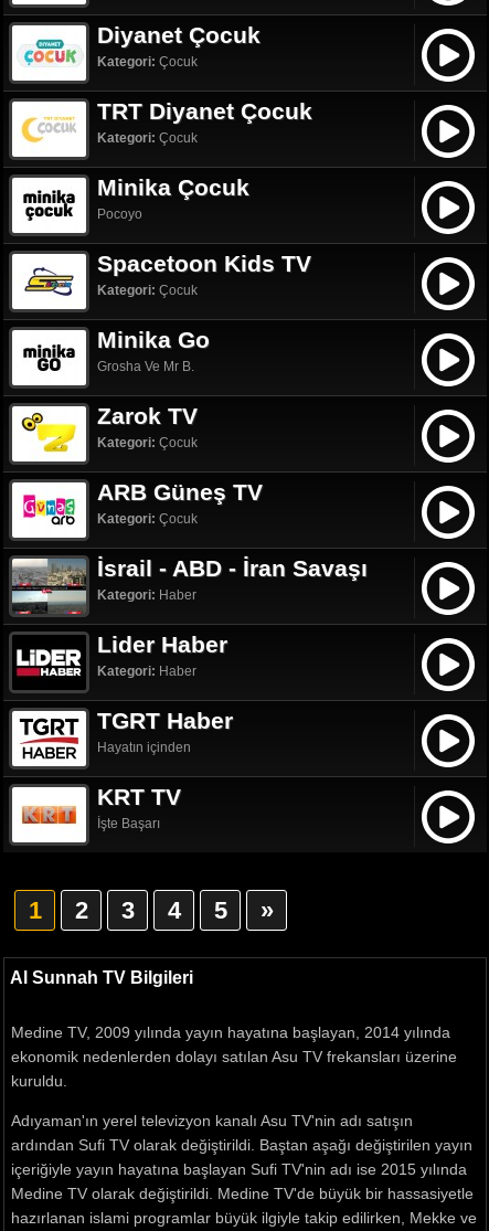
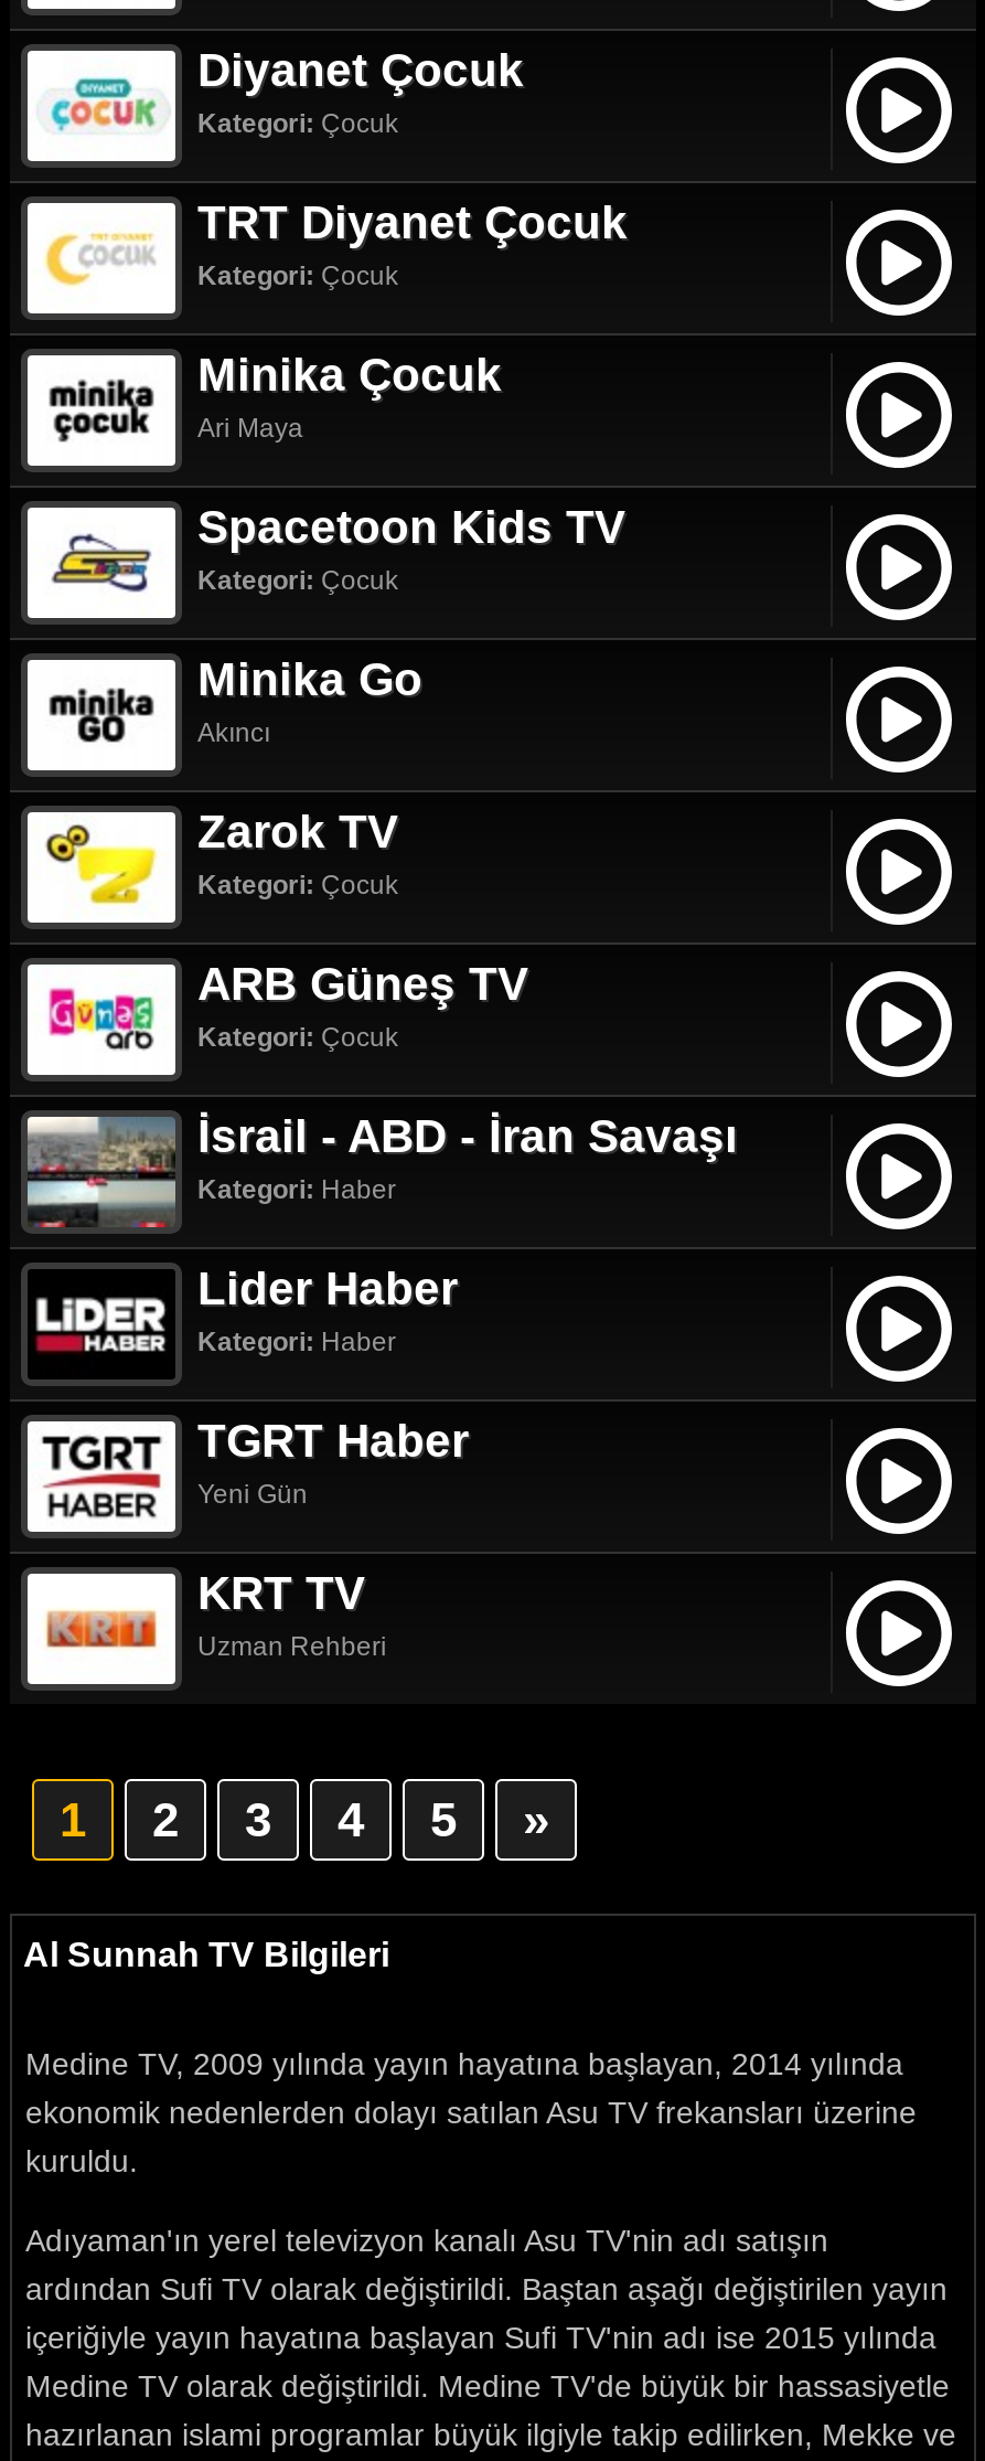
- Pocoyo
+ Ari Maya

- Grosha Ve Mr B.
+ Akıncı

- Hayatın içinden
+ Yeni Gün

- İşte Başarı
+ Uzman Rehberi
